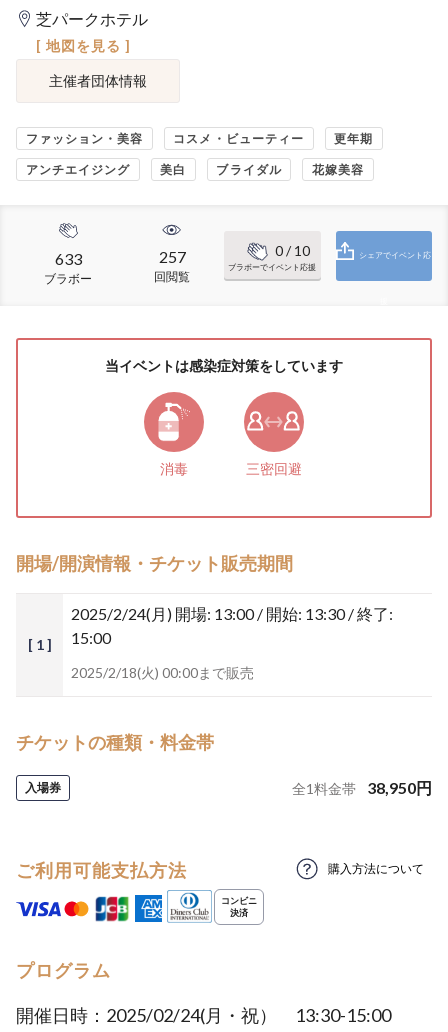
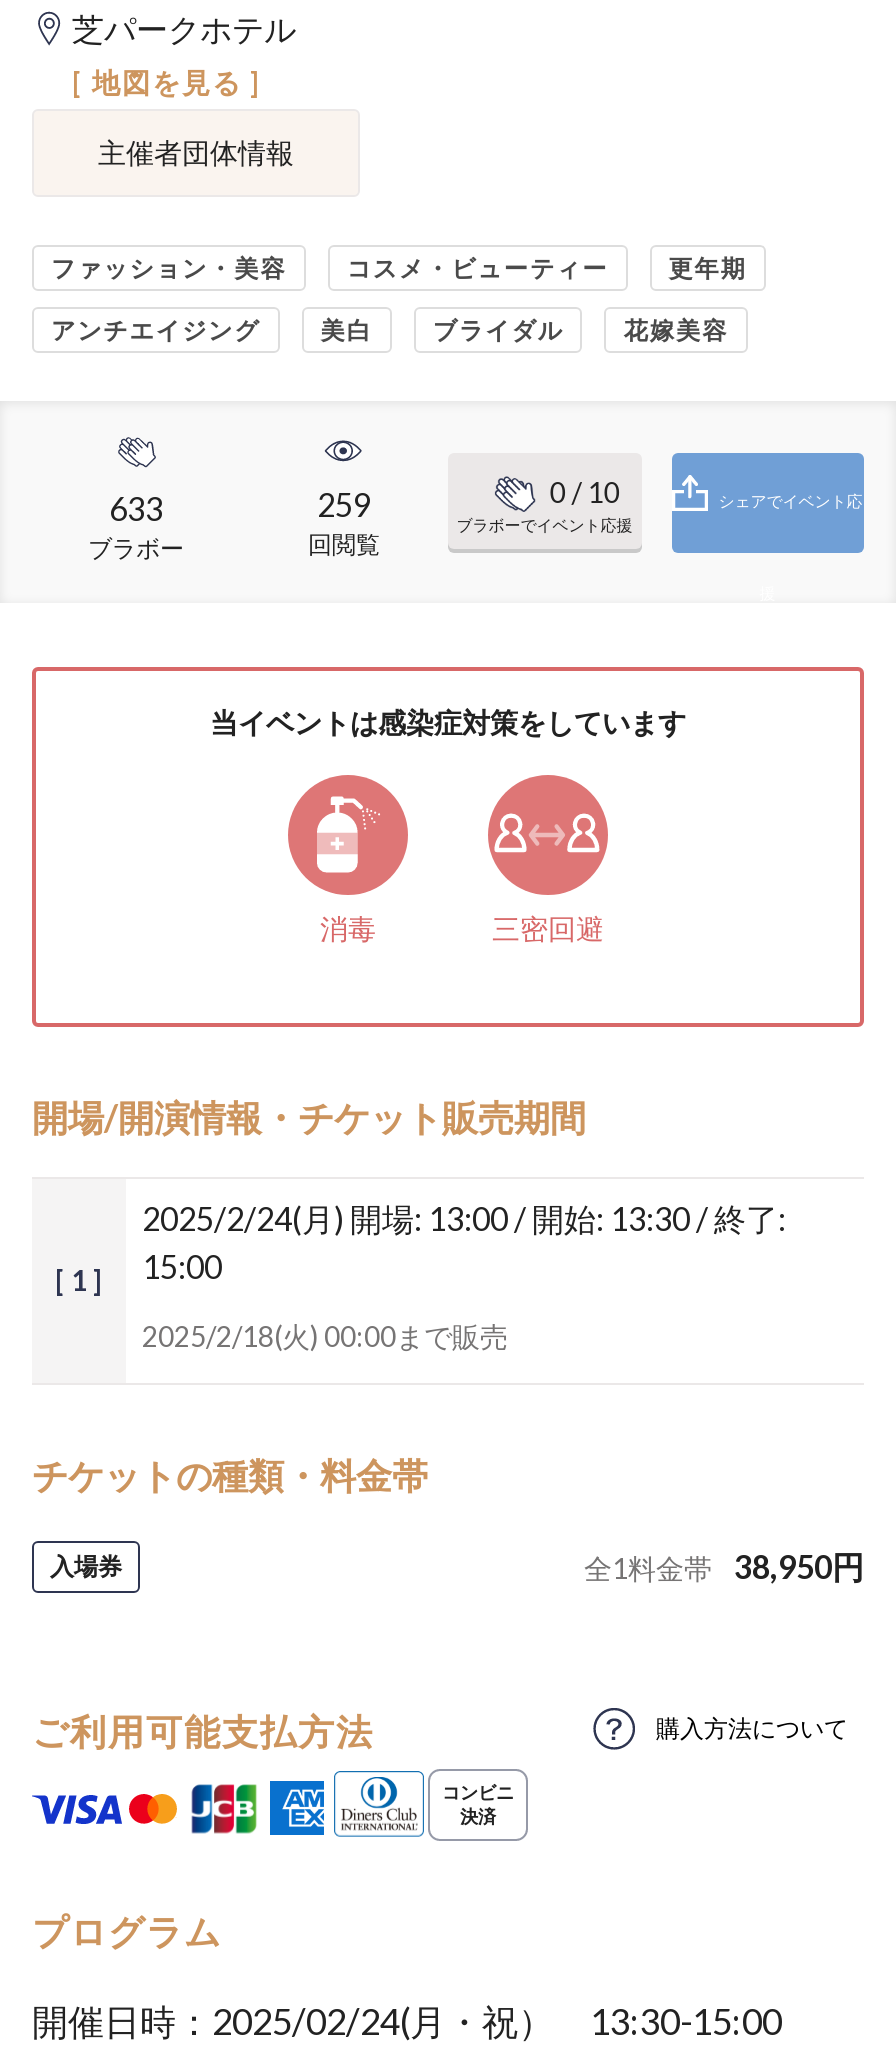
- 257
+ 259
